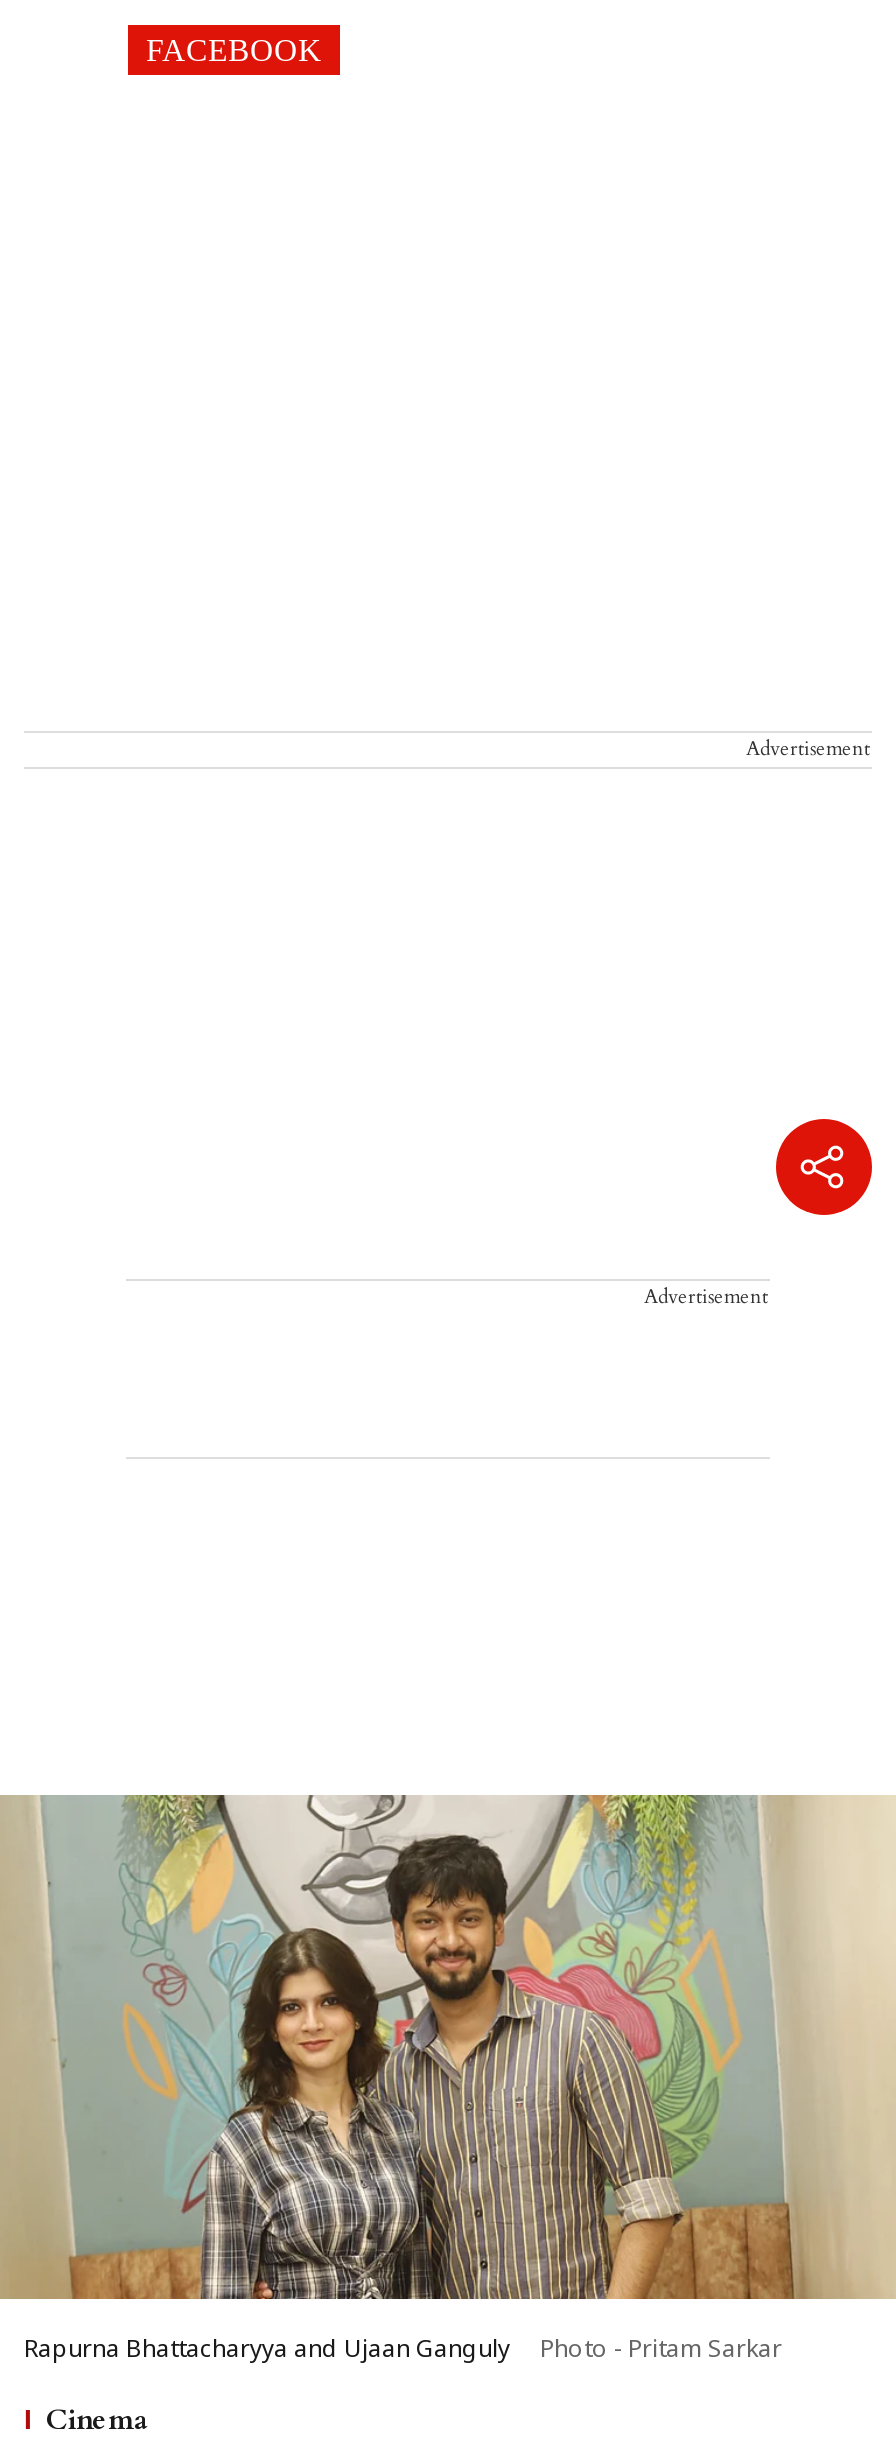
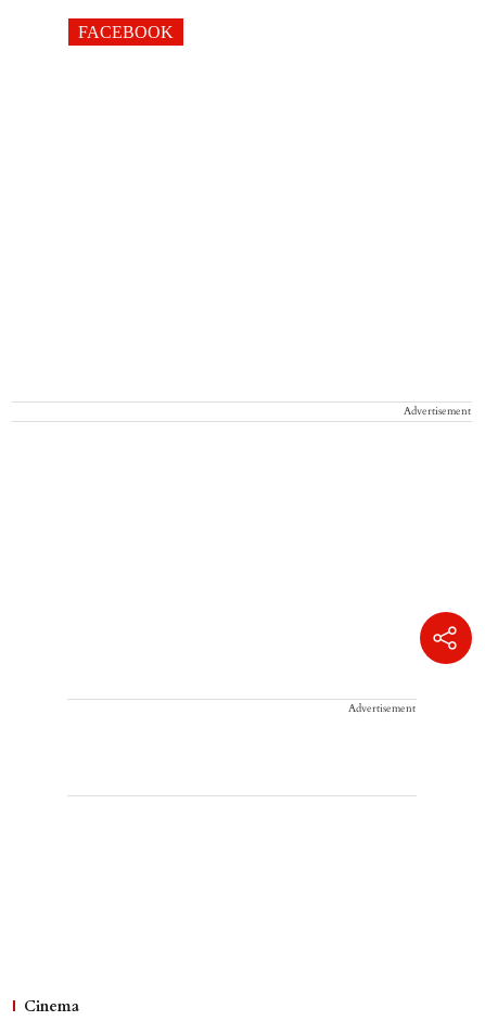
- [image]
- Rapurna Bhattacharyya and Ujaan Ganguly
- Photo - Pritam Sarkar
